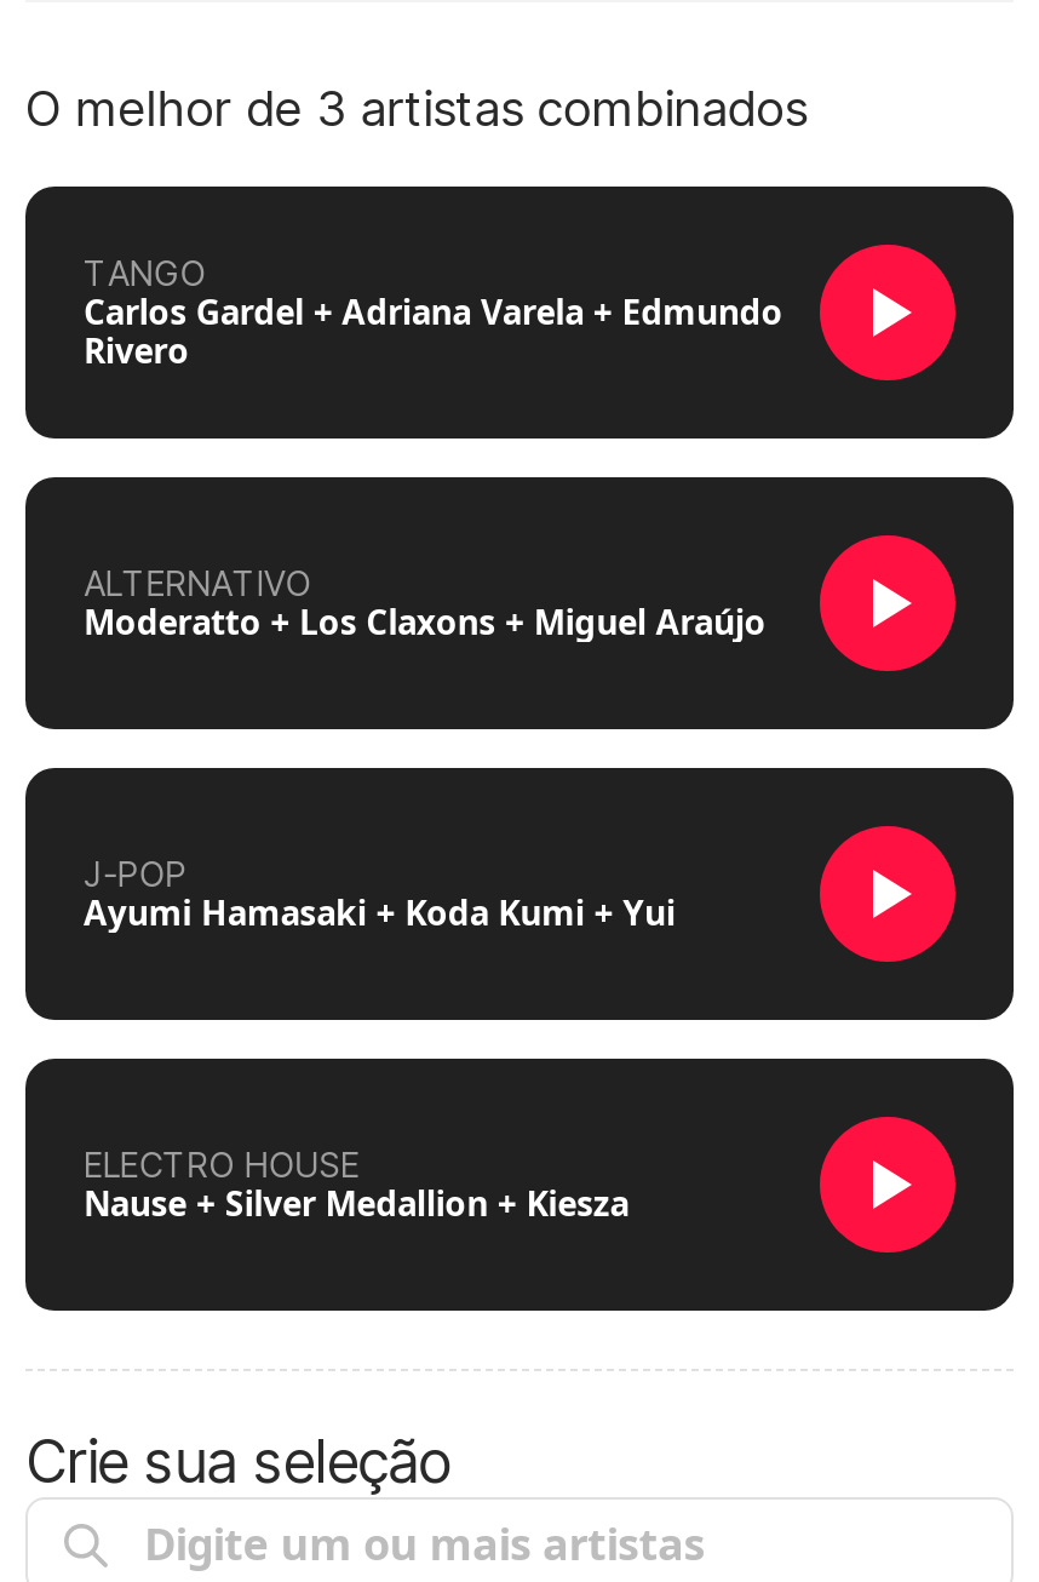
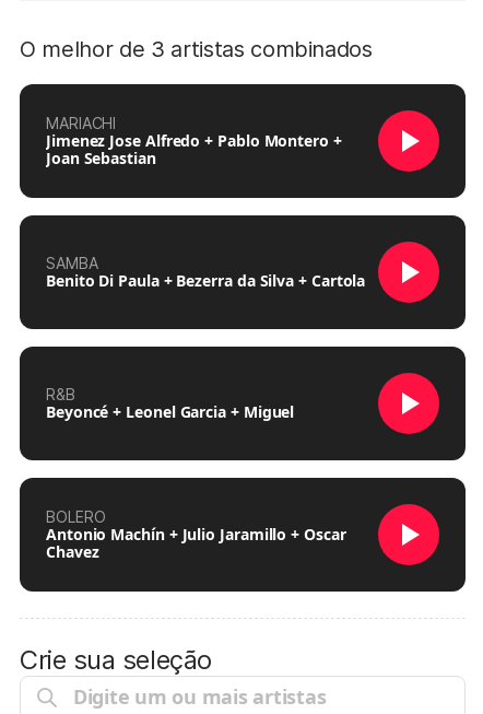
- TANGO
- Carlos Gardel + Adriana Varela + Edmundo
- Rivero
+ MARIACHI
+ Jimenez Jose Alfredo + Pablo Montero +
+ Joan Sebastian

- ALTERNATIVO
- Moderatto + Los Claxons + Miguel Araújo
+ SAMBA
+ Benito Di Paula + Bezerra da Silva + Cartola

- J-POP
- Ayumi Hamasaki + Koda Kumi + Yui
+ R&B
+ Beyoncé + Leonel Garcia + Miguel

- ELECTRO HOUSE
- Nause + Silver Medallion + Kiesza
+ BOLERO
+ Antonio Machín + Julio Jaramillo + Oscar
+ Chavez
